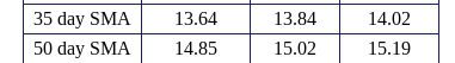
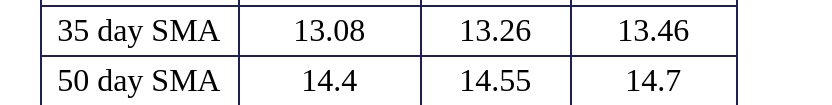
- 13.64
+ 13.08

- 13.84
+ 13.26

- 14.02
+ 13.46

- 14.85
+ 14.4

- 15.02
+ 14.55

- 15.19
+ 14.7
